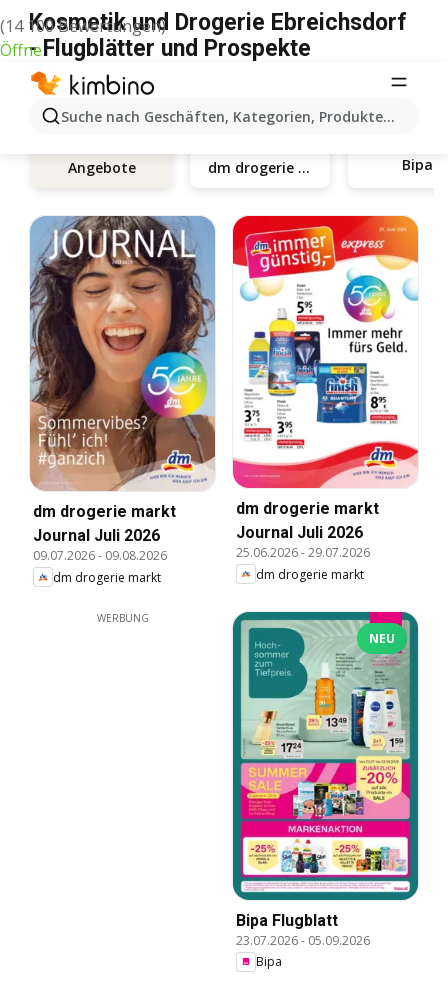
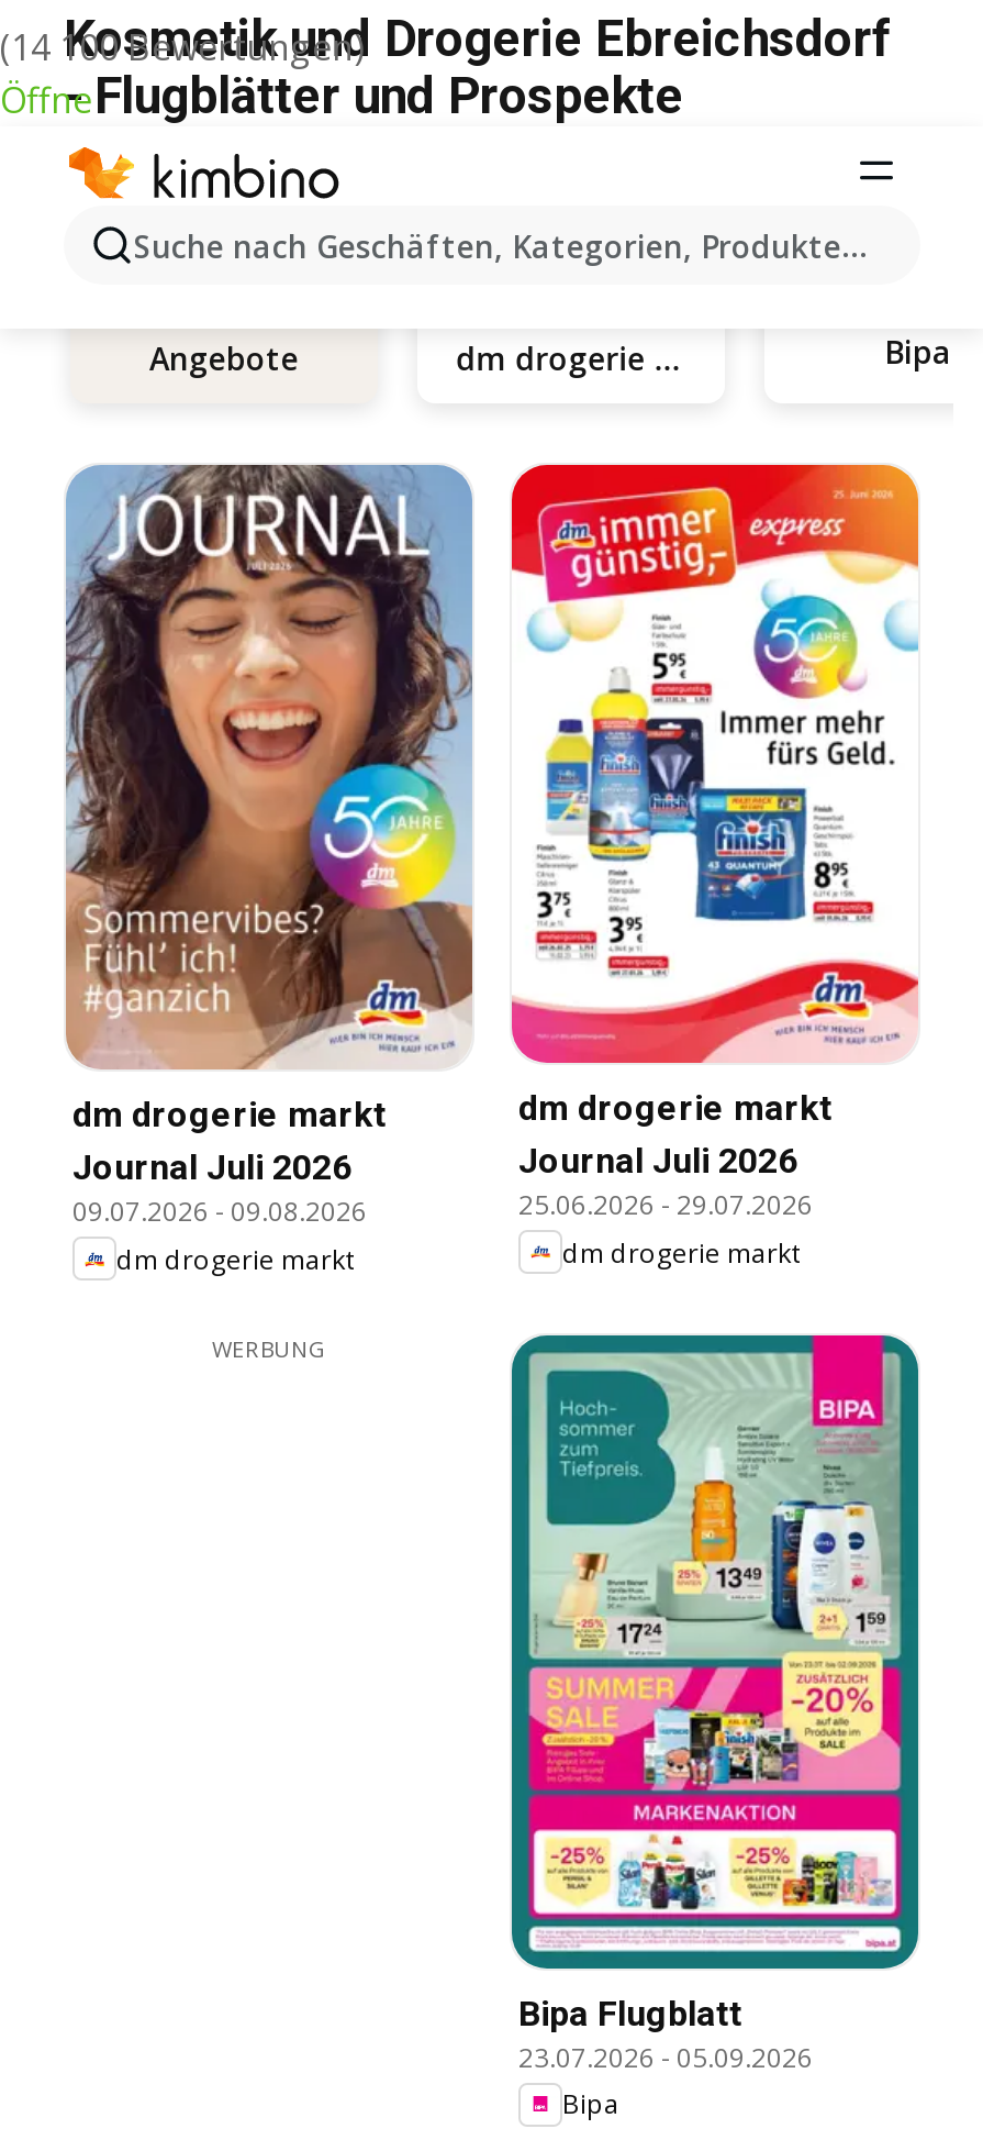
- NEU
